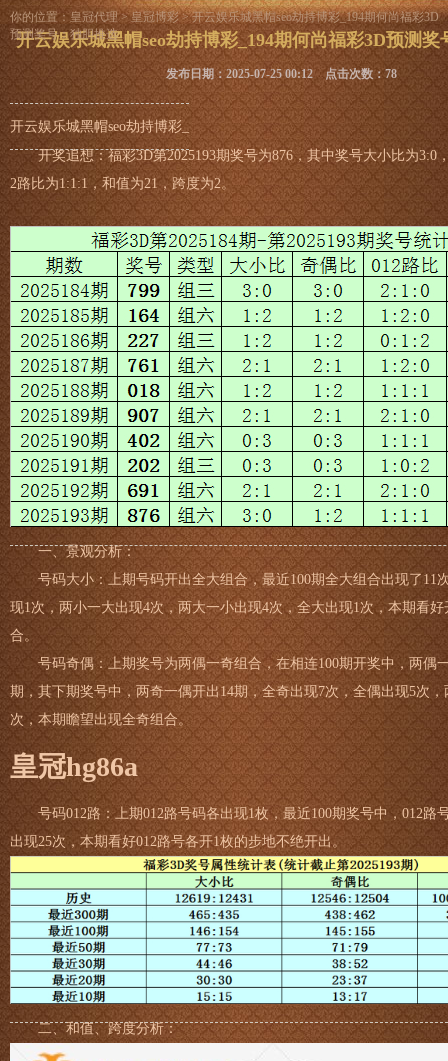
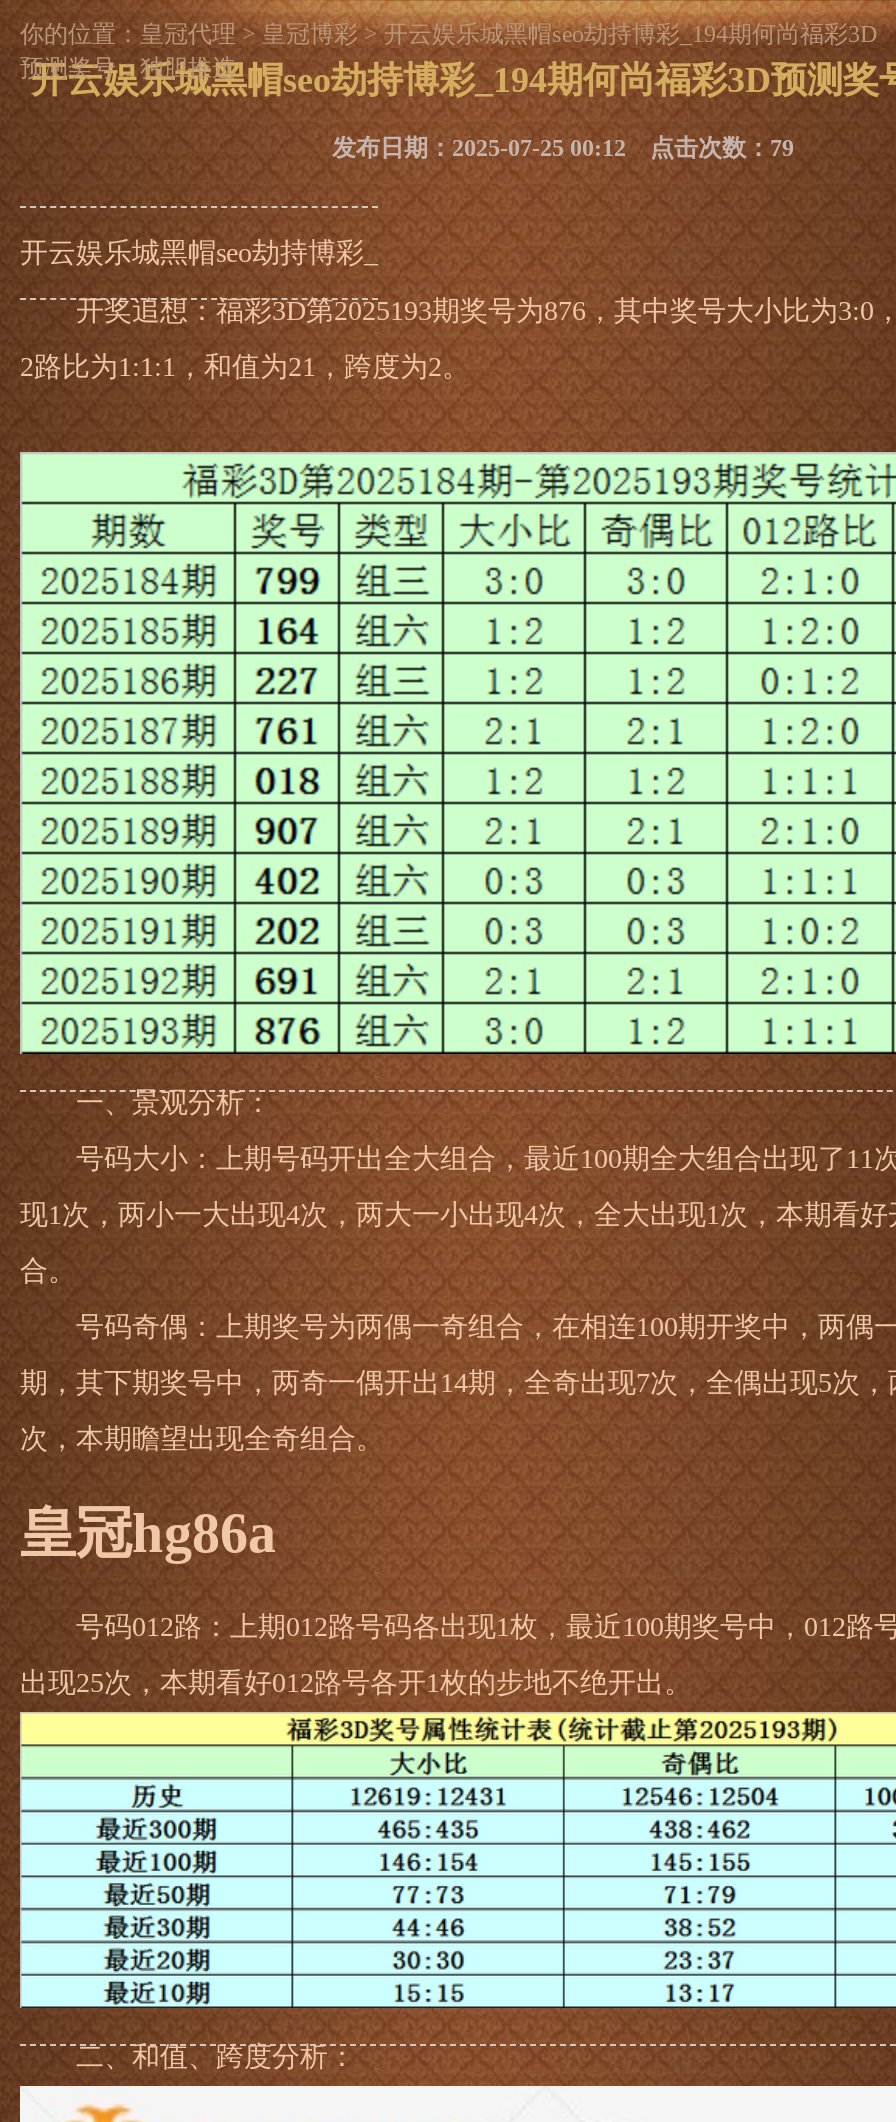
- 发布日期：2025-07-25 00:12 点击次数：78
+ 发布日期：2025-07-25 00:12 点击次数：79
